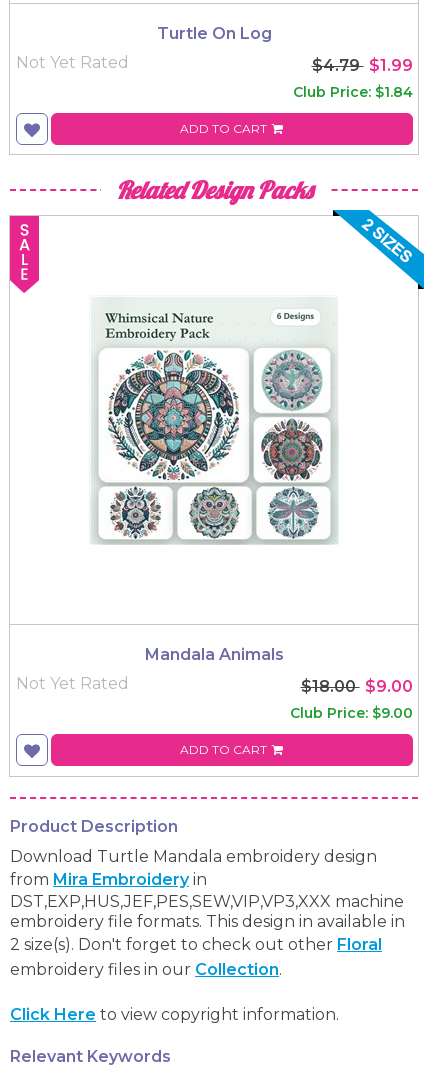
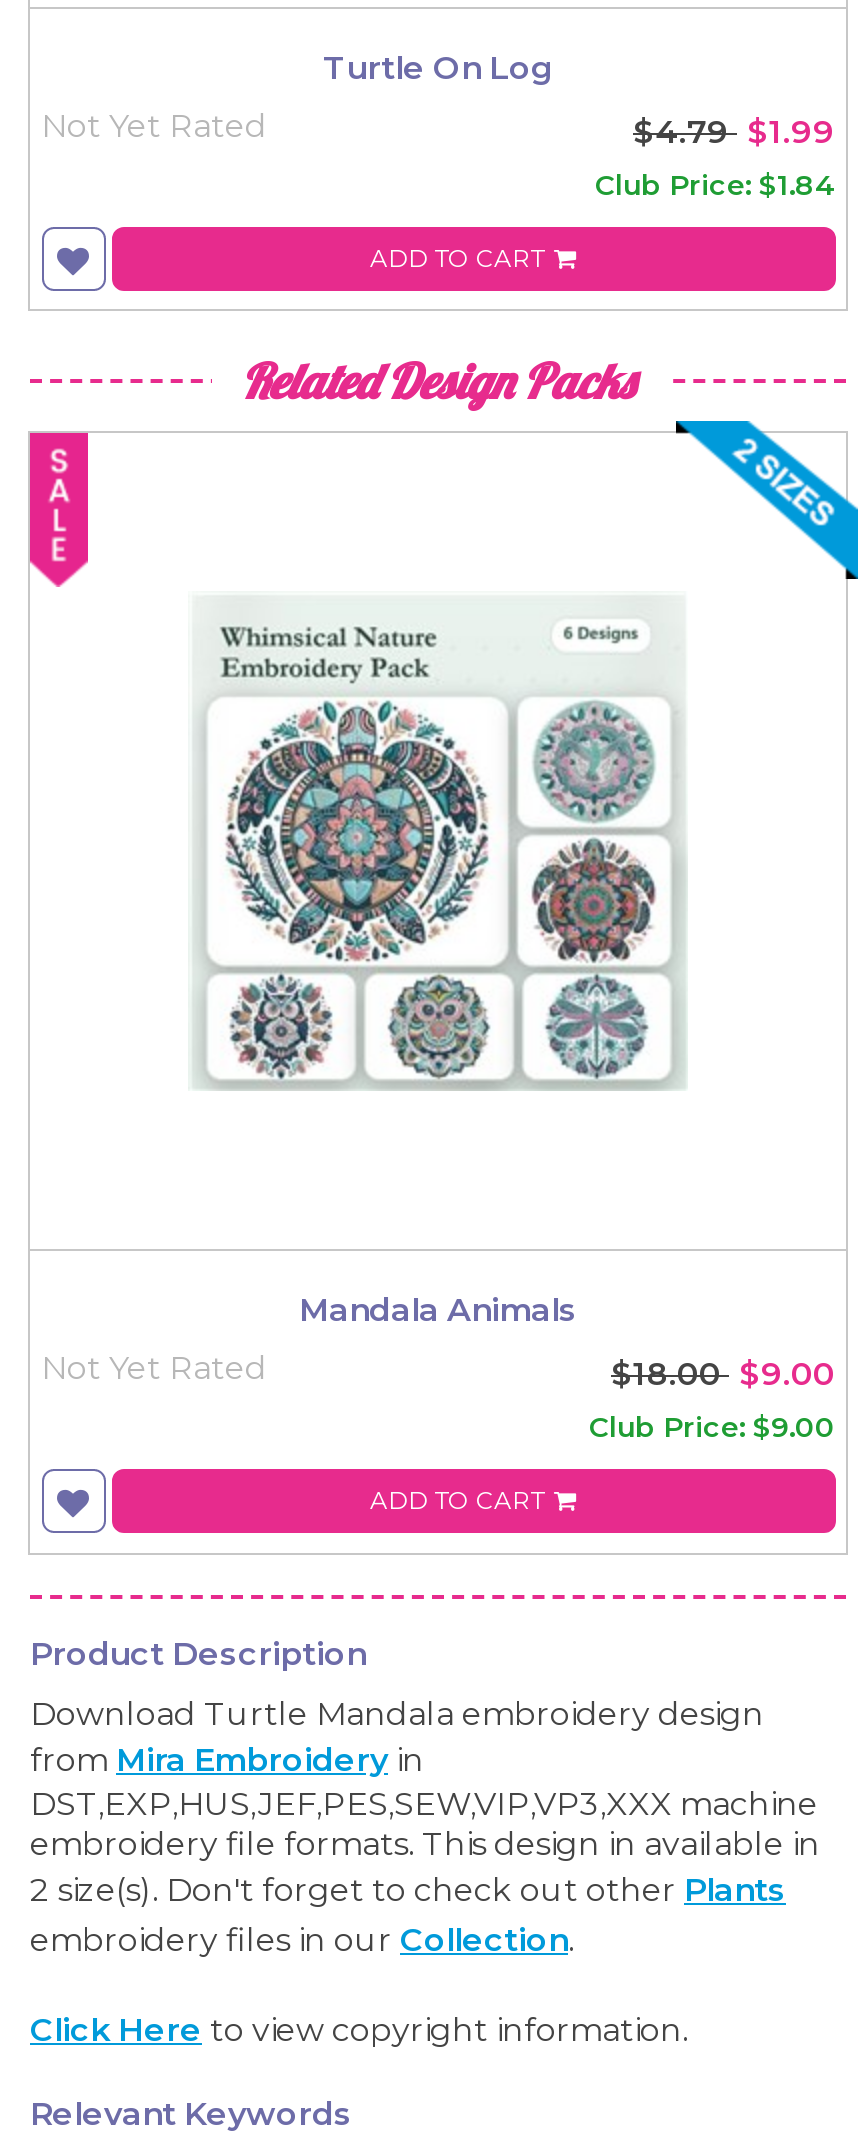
- 2 size(s). Don't forget to check out other Floral
+ 2 size(s). Don't forget to check out other Plants
